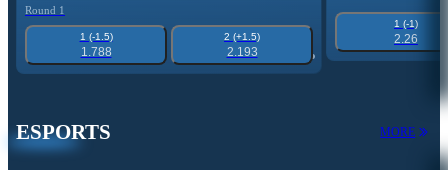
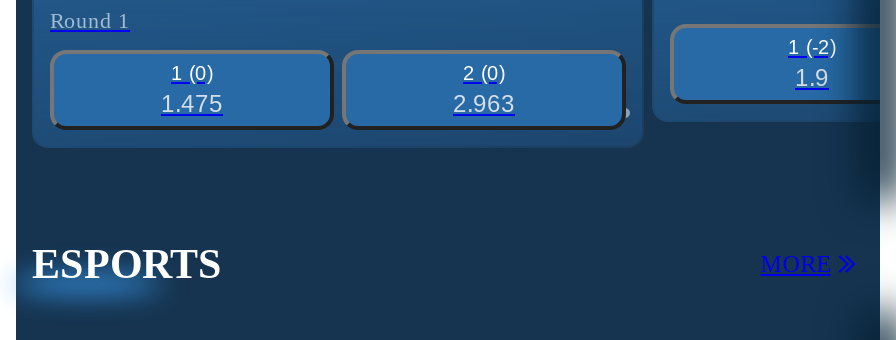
- 1 (-1)
- 2.26
+ 1 (-2)
+ 1.9

- 1 (-1.5)
- 1.788
+ 1 (0)
+ 1.475

- 2 (+1.5)
- 2.193
+ 2 (0)
+ 2.963
